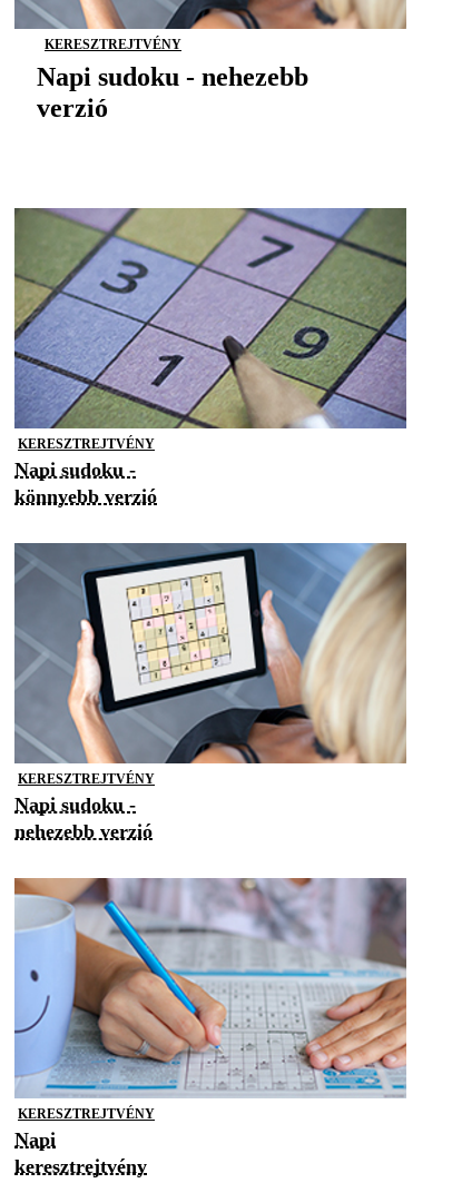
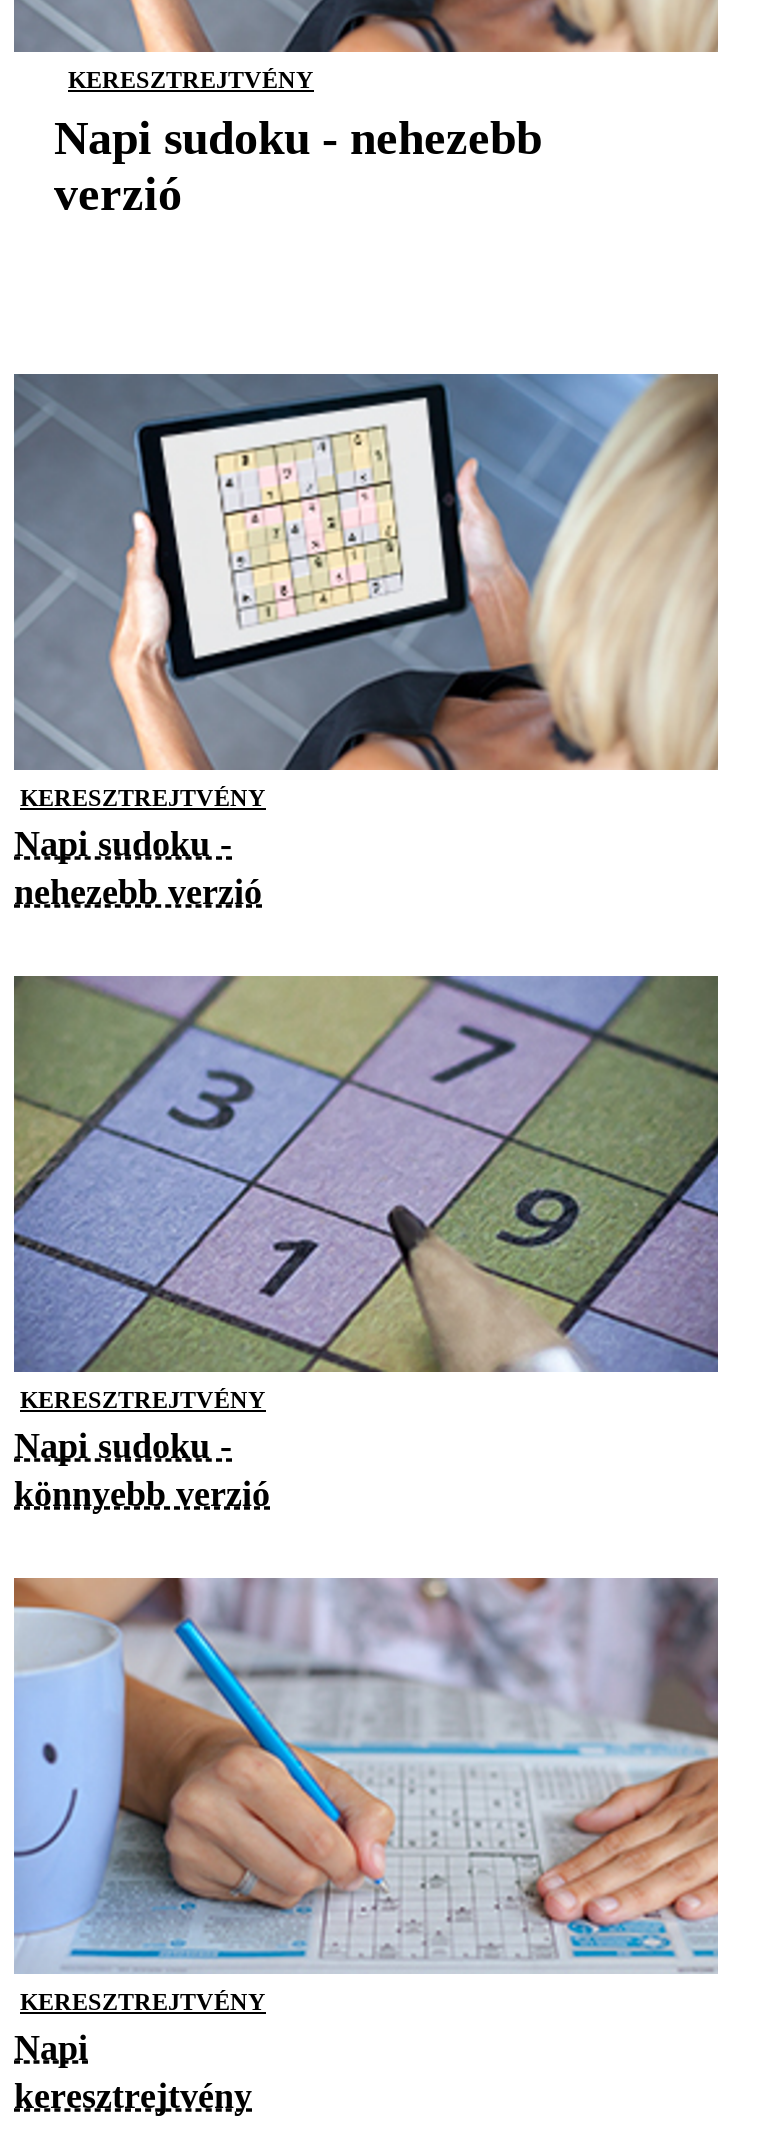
moved down: [image]

moved down: könnyebb verzió

moved up: [image]

moved up: nehezebb verzió
